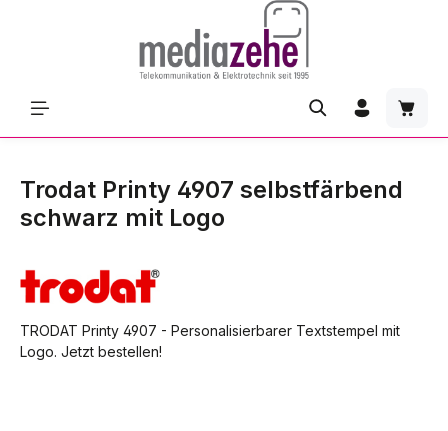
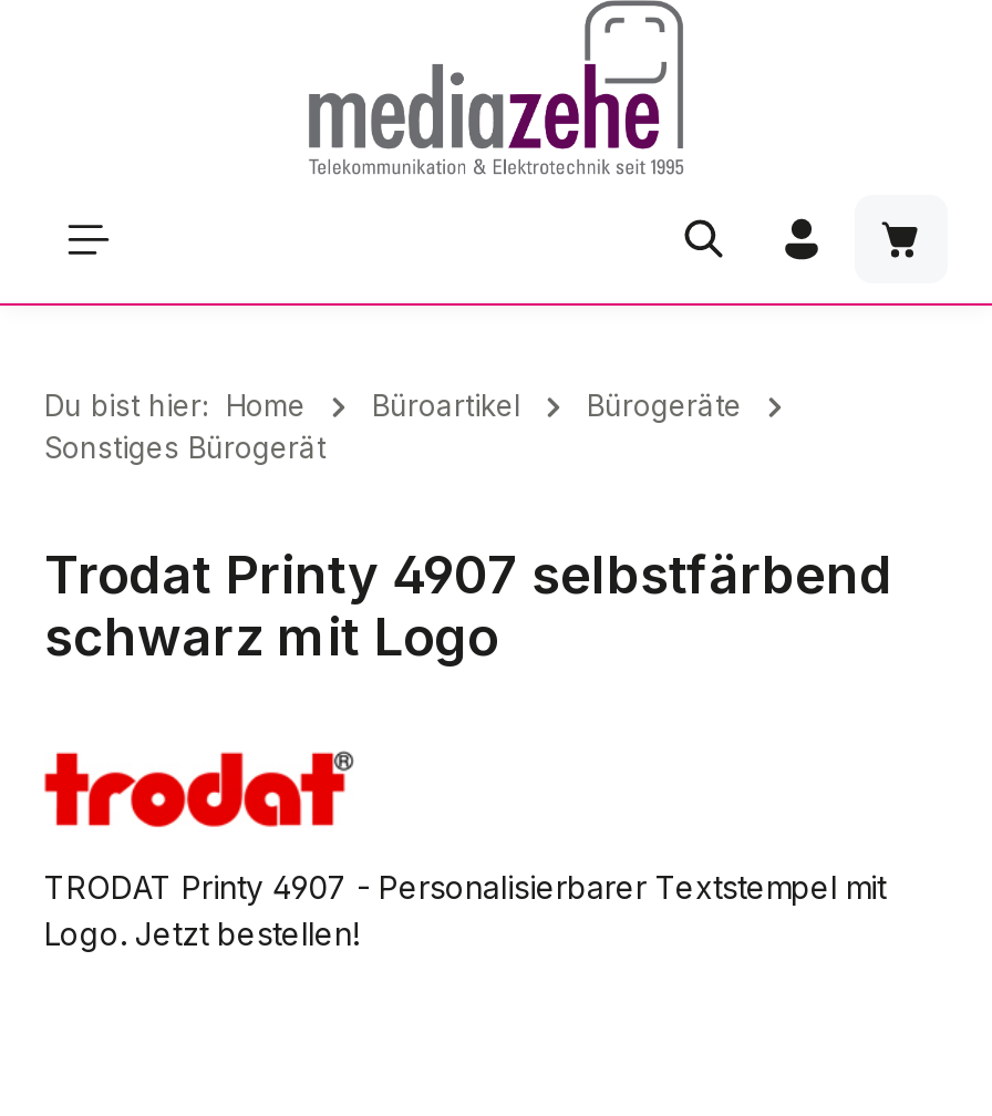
+ Du bist hier: Home
+ Büroartikel
+ Bürogeräte
+ Sonstiges Bürogerät
